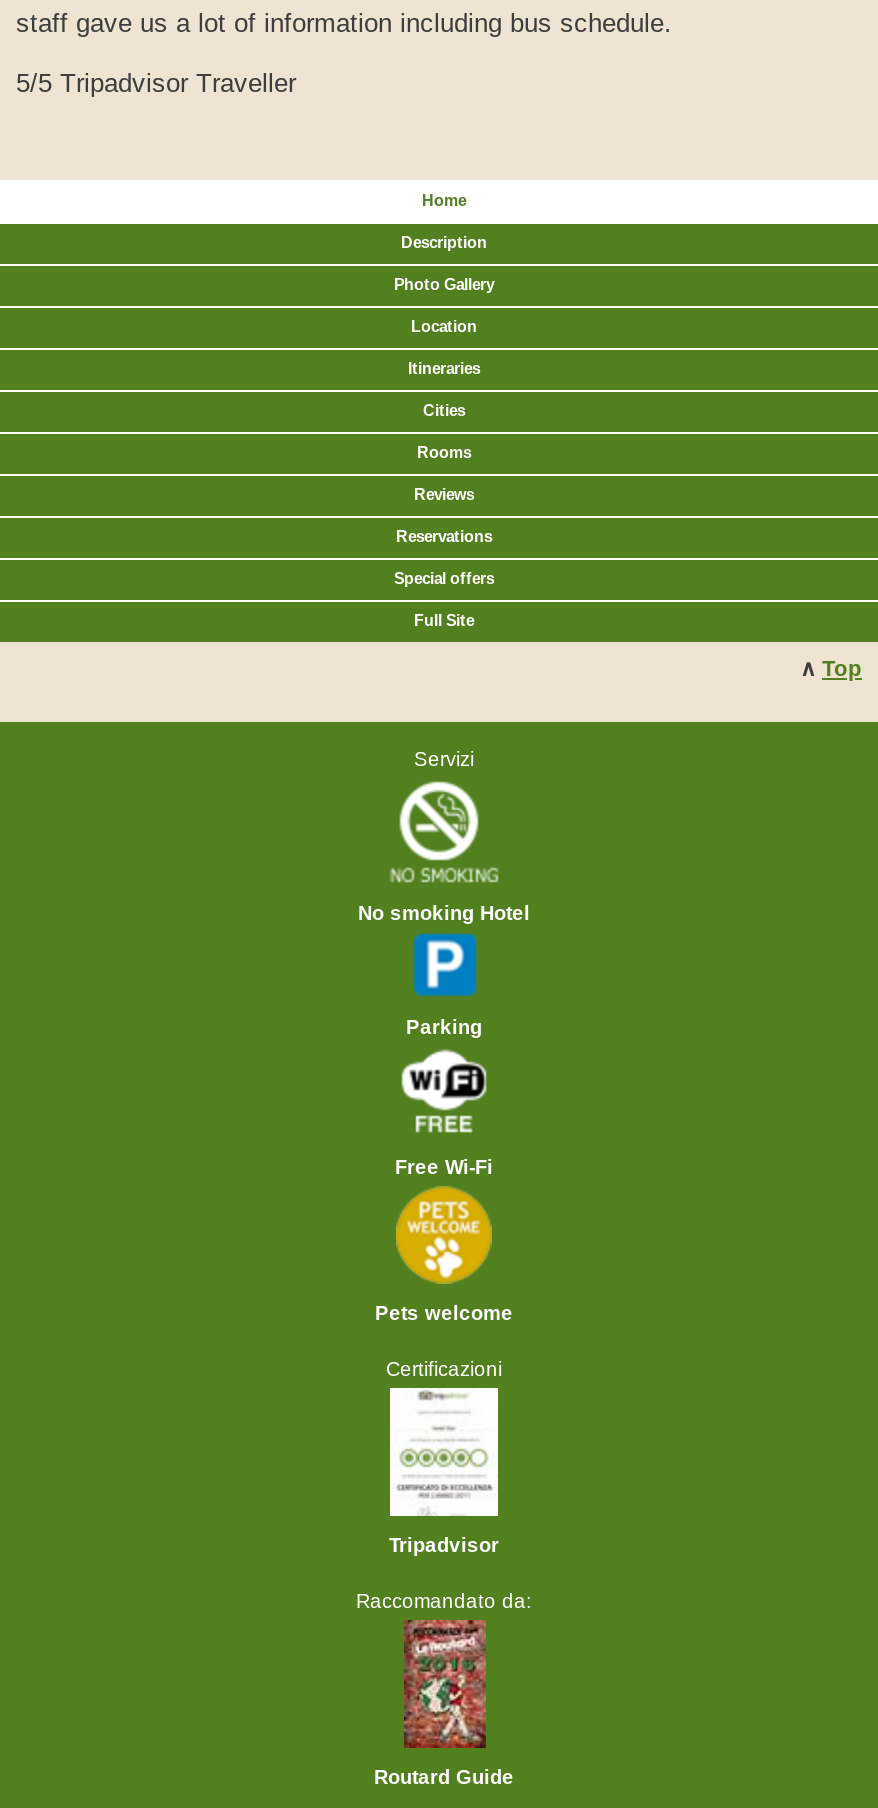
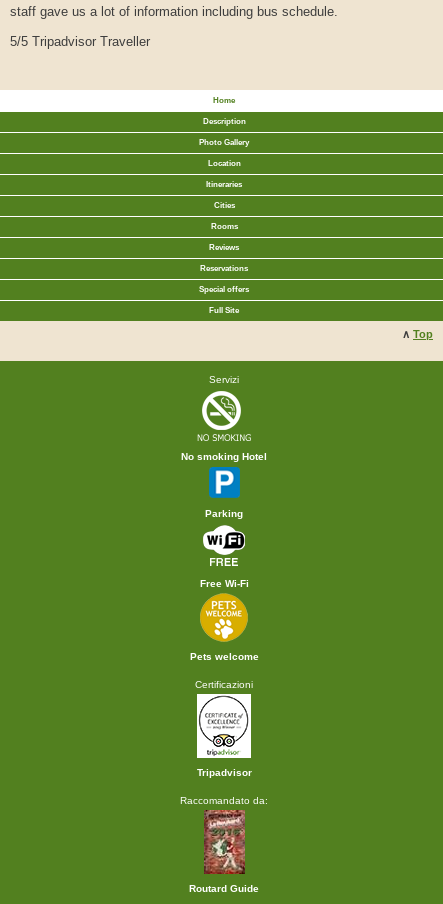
- [image]
+ [image]
